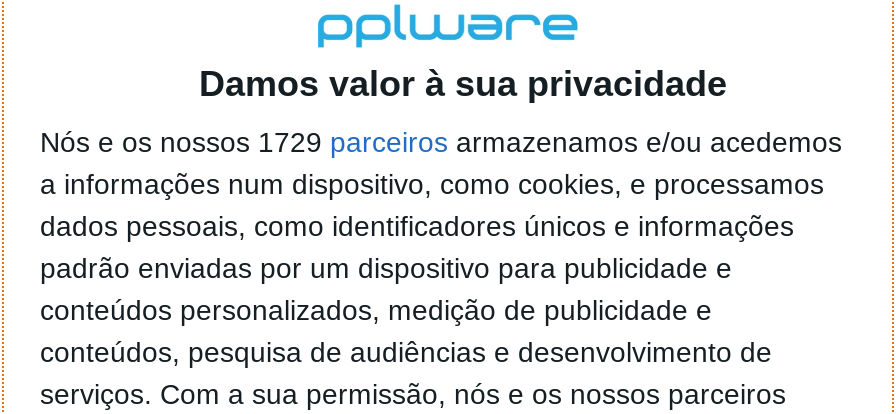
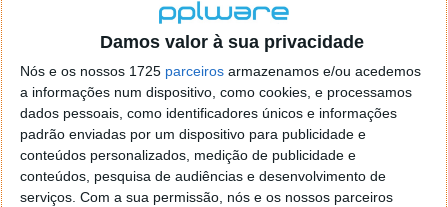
- Nós e os nossos 1729 parceiros armazenamos e/ou acedemos
+ Nós e os nossos 1725 parceiros armazenamos e/ou acedemos
